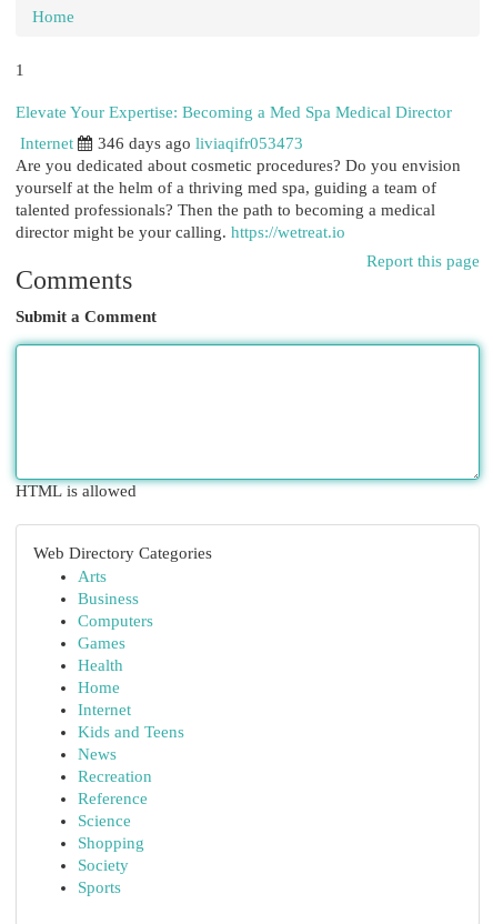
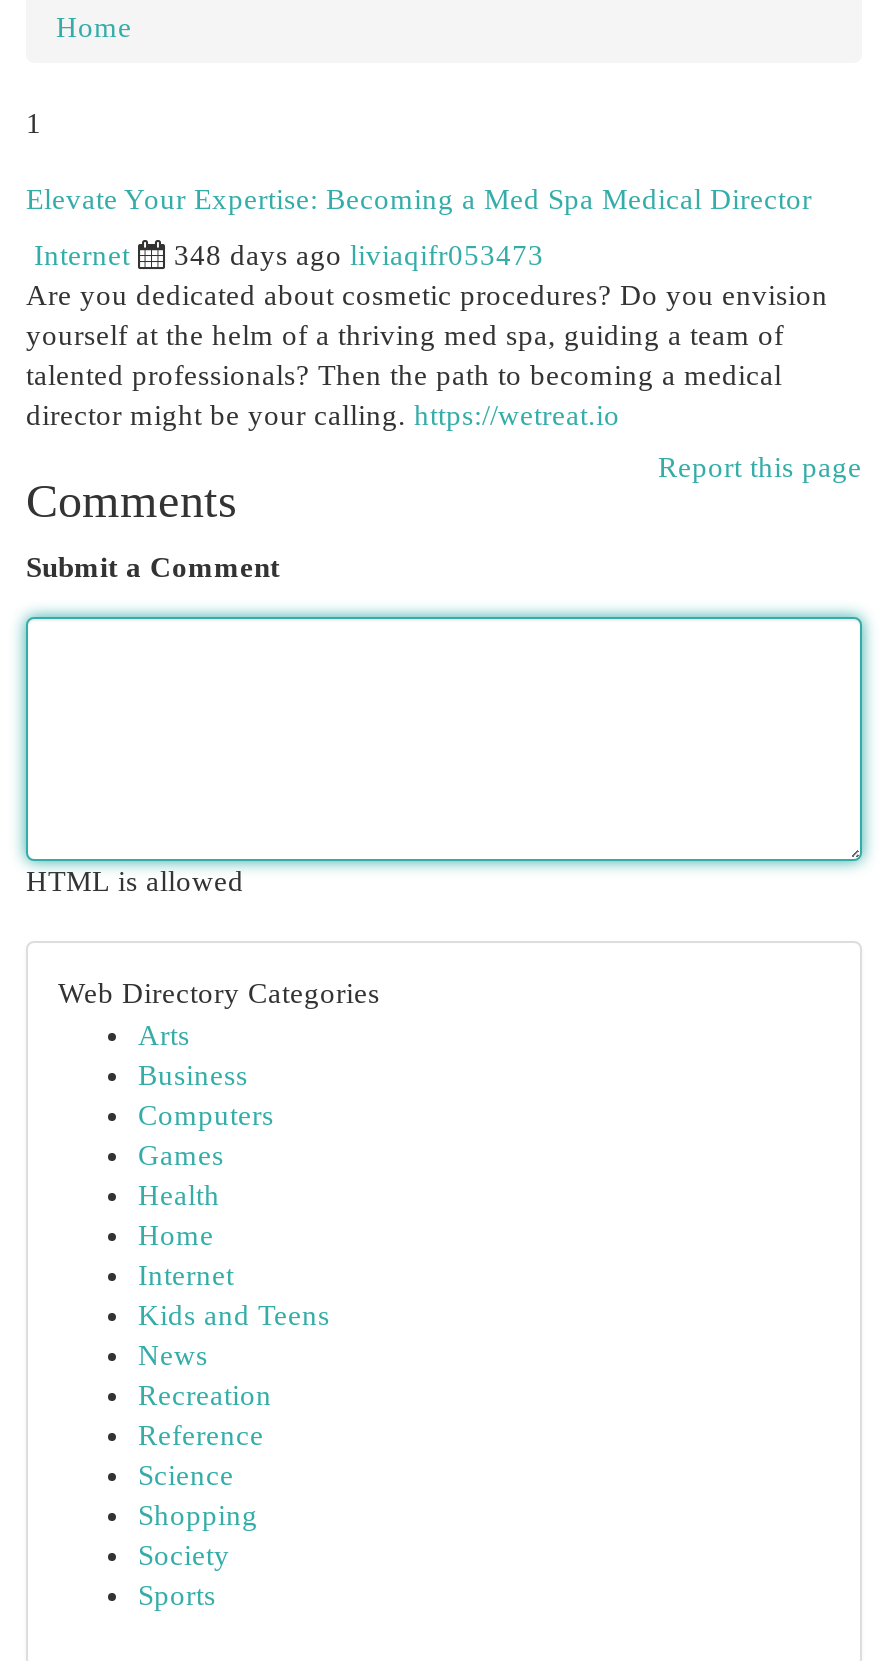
- 346 days ago liviaqifr053473
+ 348 days ago liviaqifr053473
